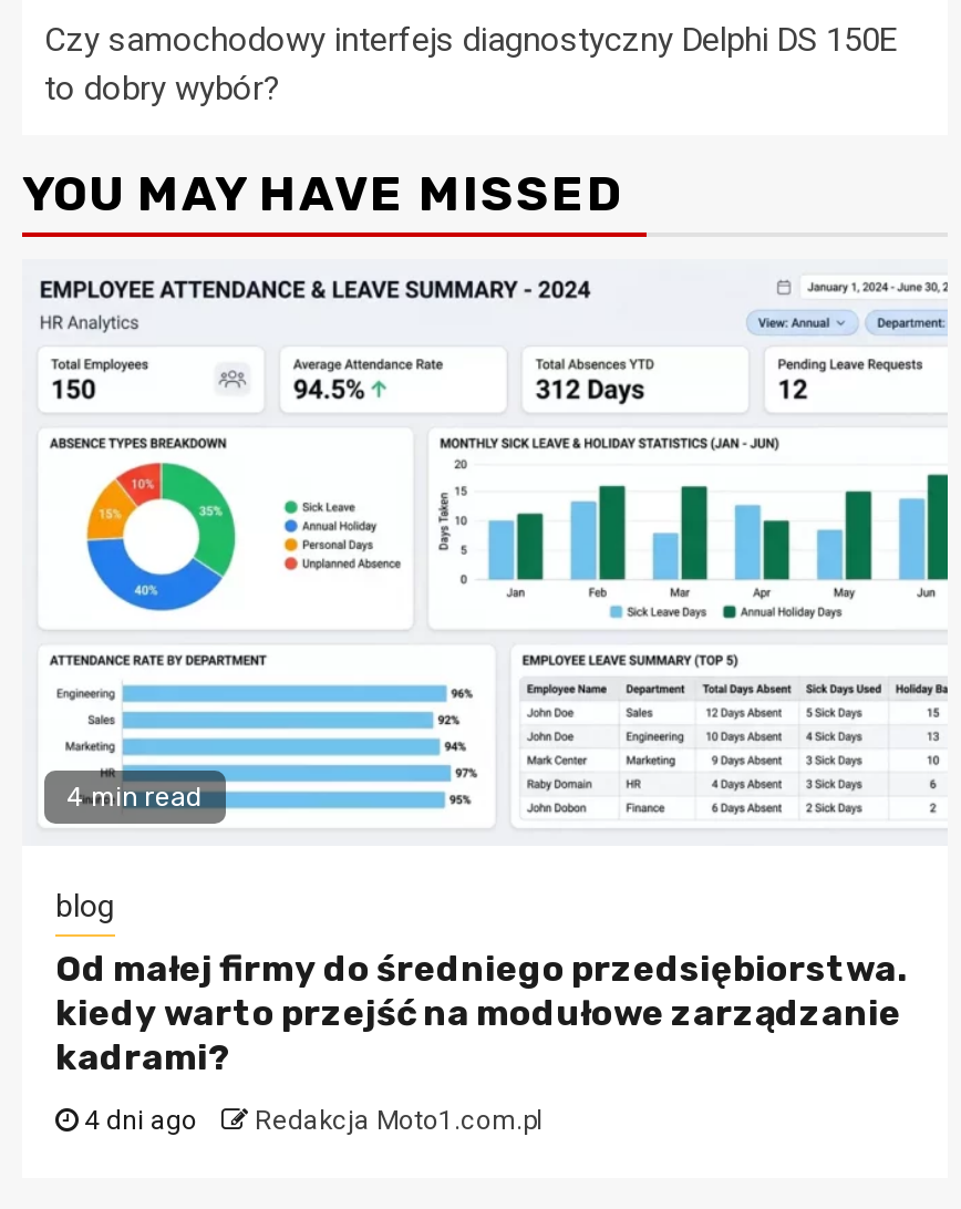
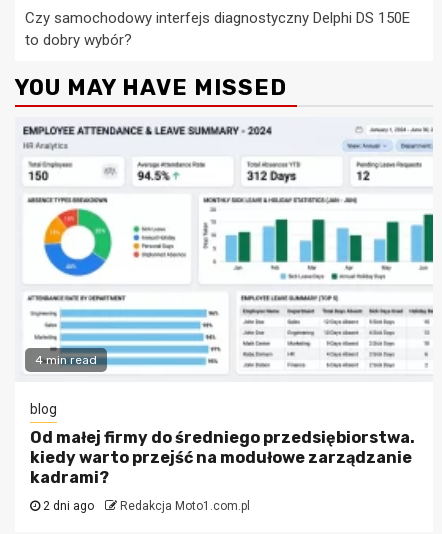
- 4 dni ago Redakcja Moto1.com.pl
+ 2 dni ago Redakcja Moto1.com.pl
